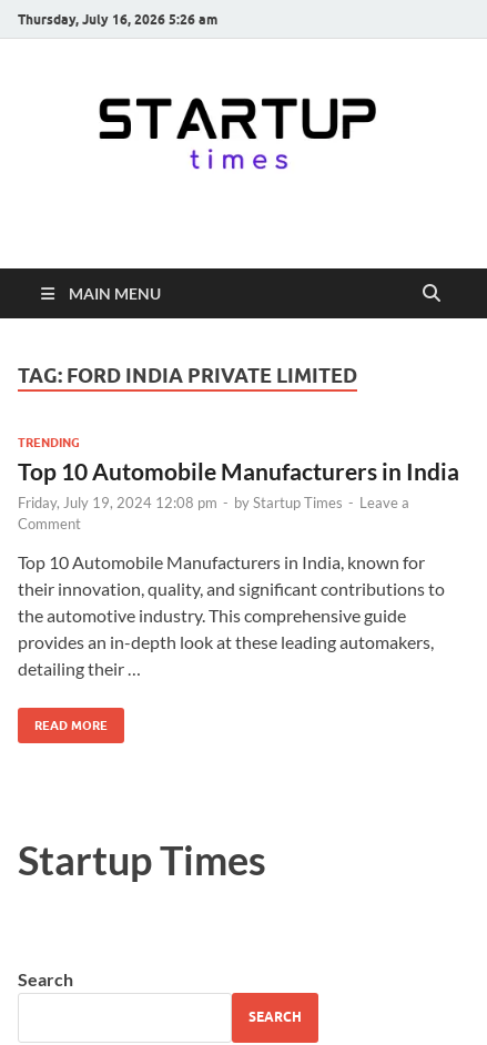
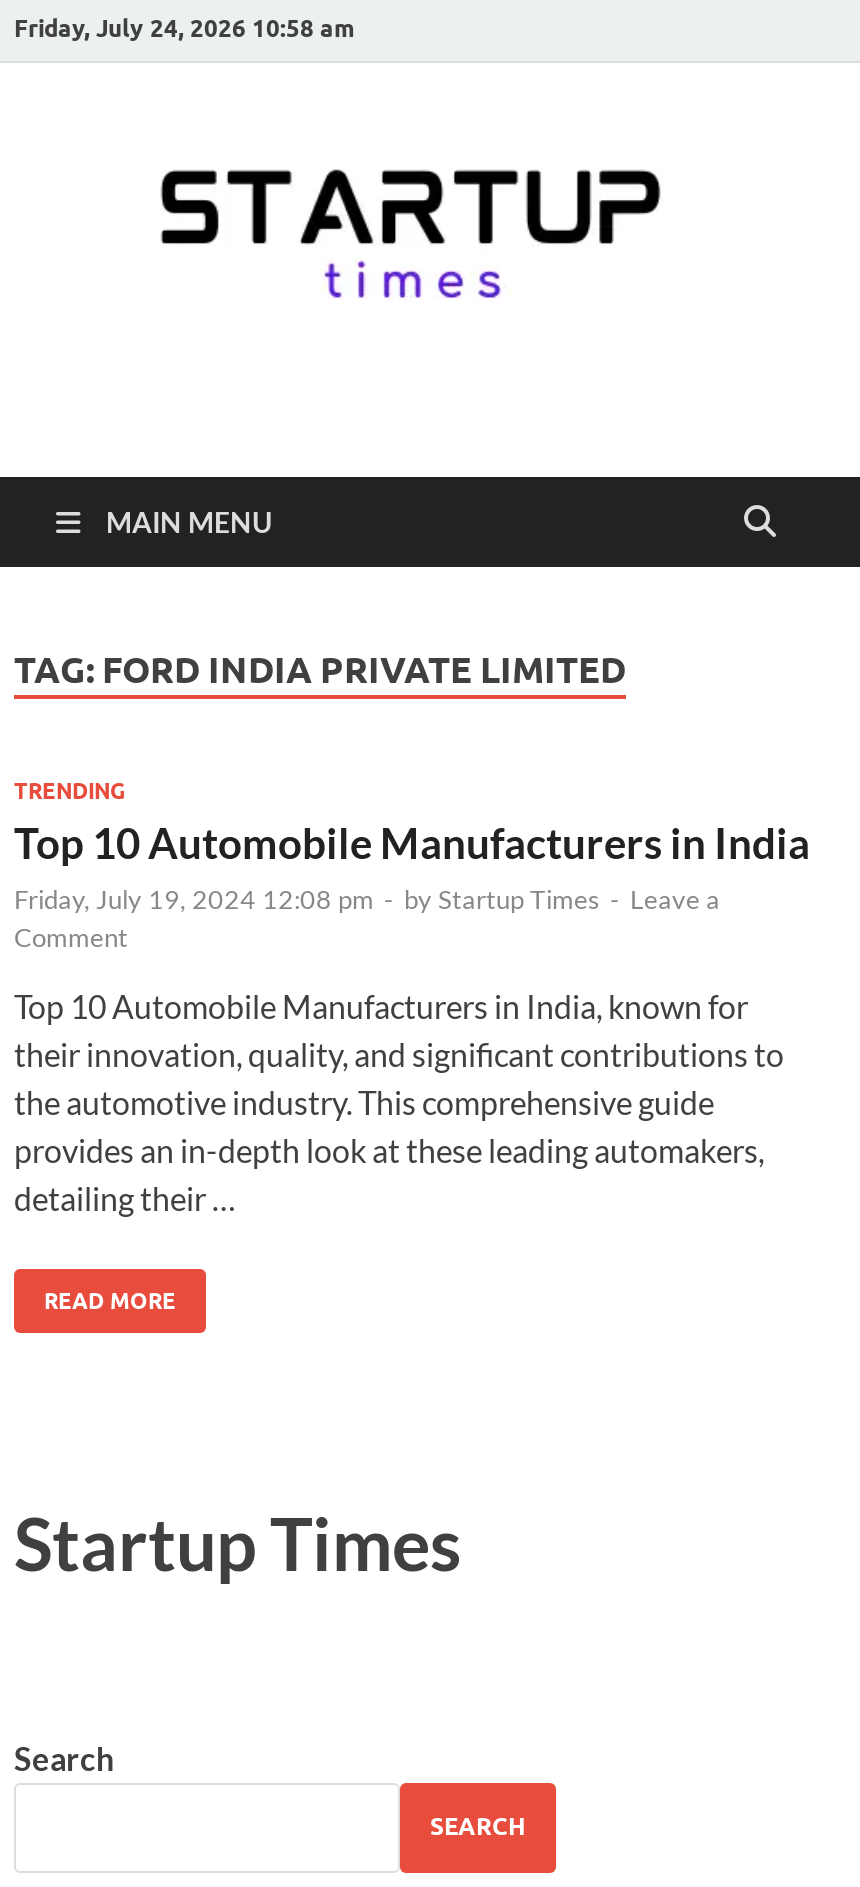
- Thursday, July 16, 2026 5:26 am
+ Friday, July 24, 2026 10:58 am
